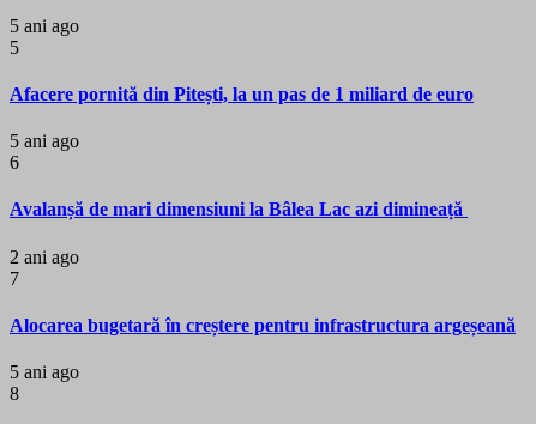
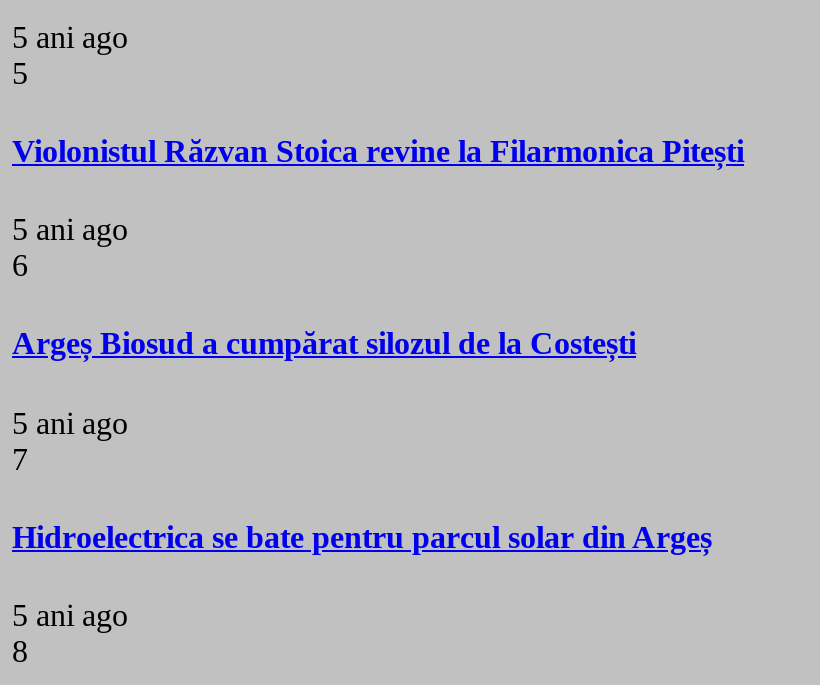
- Afacere pornită din Pitești, la un pas de 1 miliard de euro
+ Violonistul Răzvan Stoica revine la Filarmonica Pitești

- Avalanșă de mari dimensiuni la Bâlea Lac azi dimineață
+ Argeș Biosud a cumpărat silozul de la Costești

- 2 ani ago
+ 5 ani ago

- Alocarea bugetară în creștere pentru infrastructura argeșeană
+ Hidroelectrica se bate pentru parcul solar din Argeș
